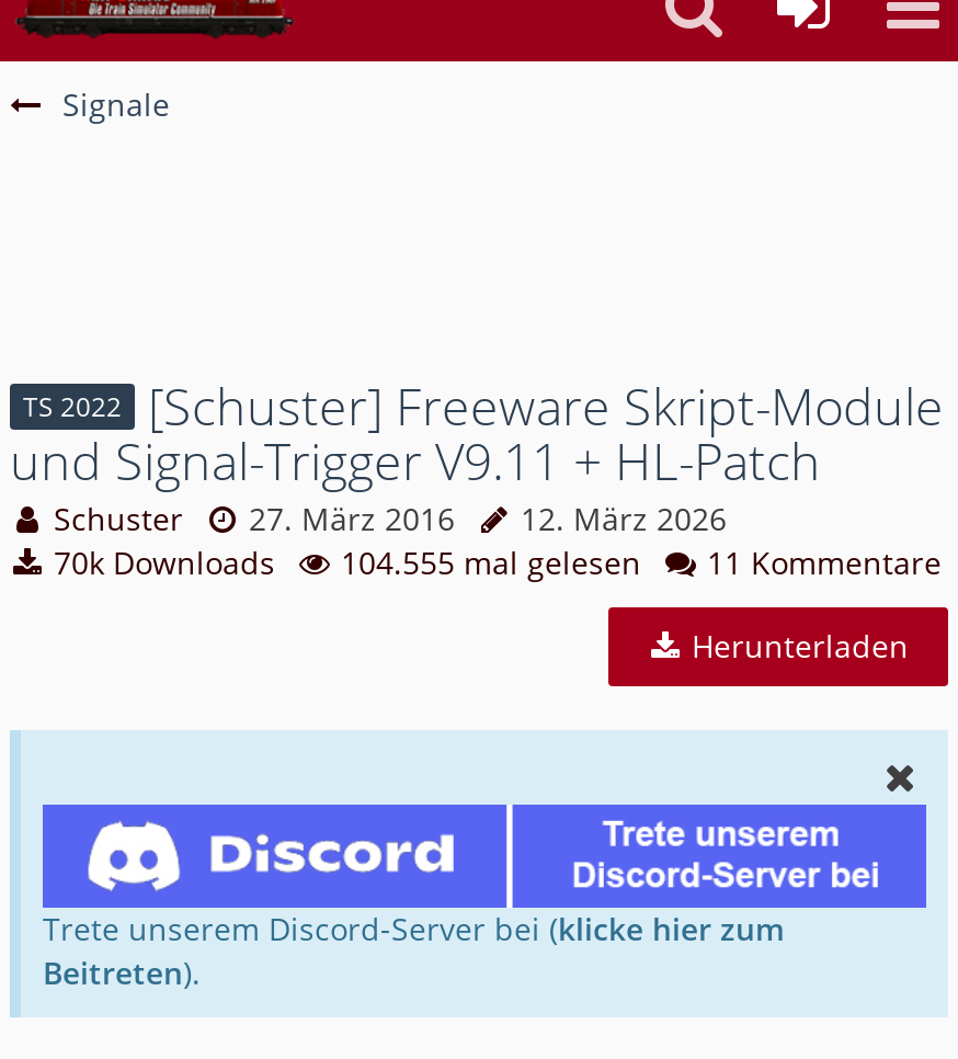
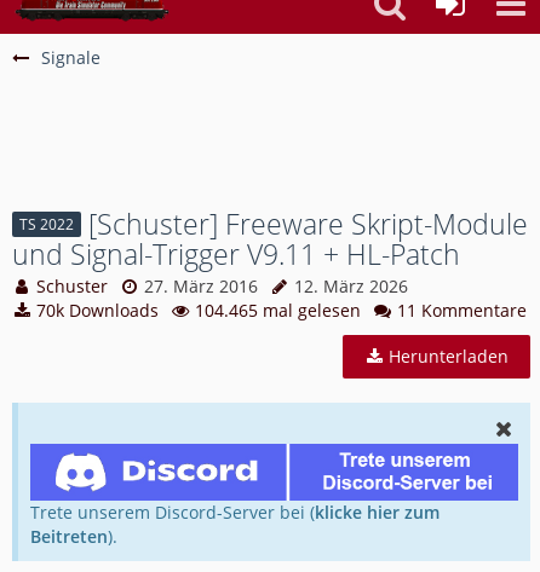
- 70k Downloads 104.555 mal gelesen 11 Kommentare
+ 70k Downloads 104.465 mal gelesen 11 Kommentare
